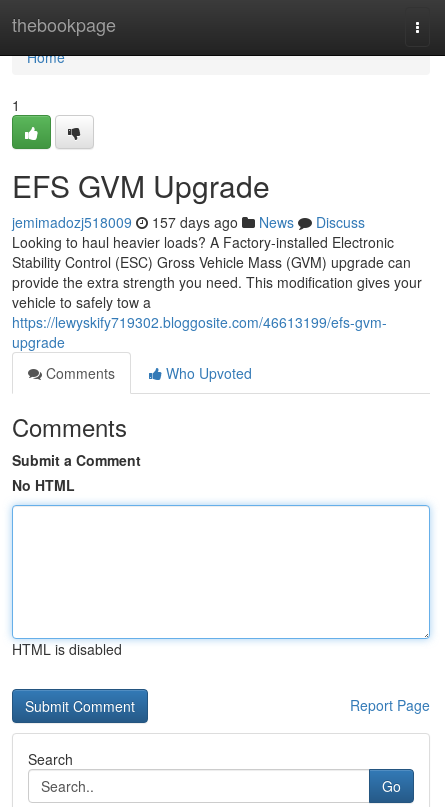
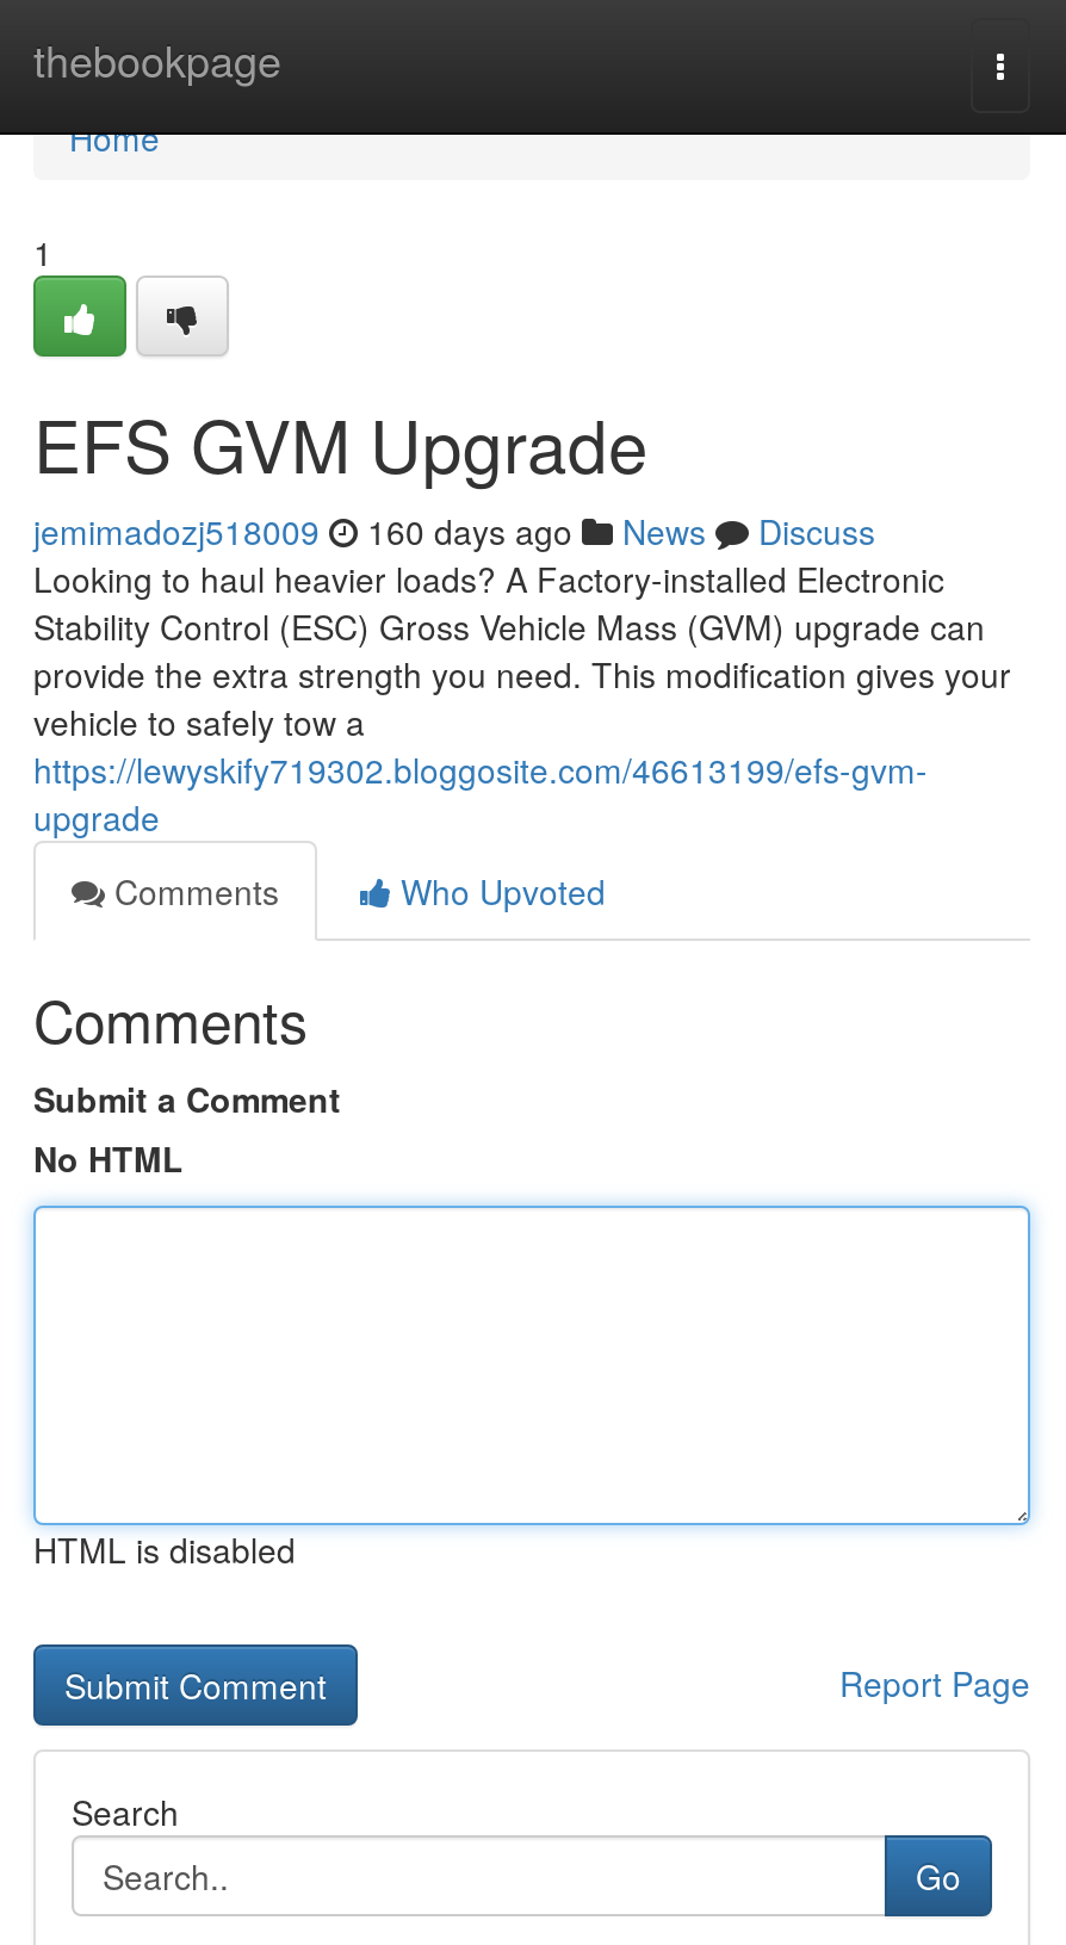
- jemimadozj518009 157 days ago News Discuss
+ jemimadozj518009 160 days ago News Discuss
